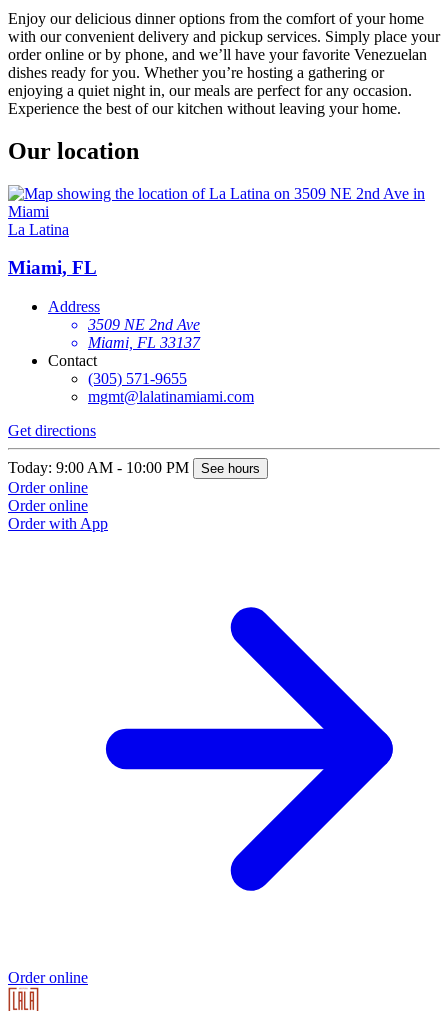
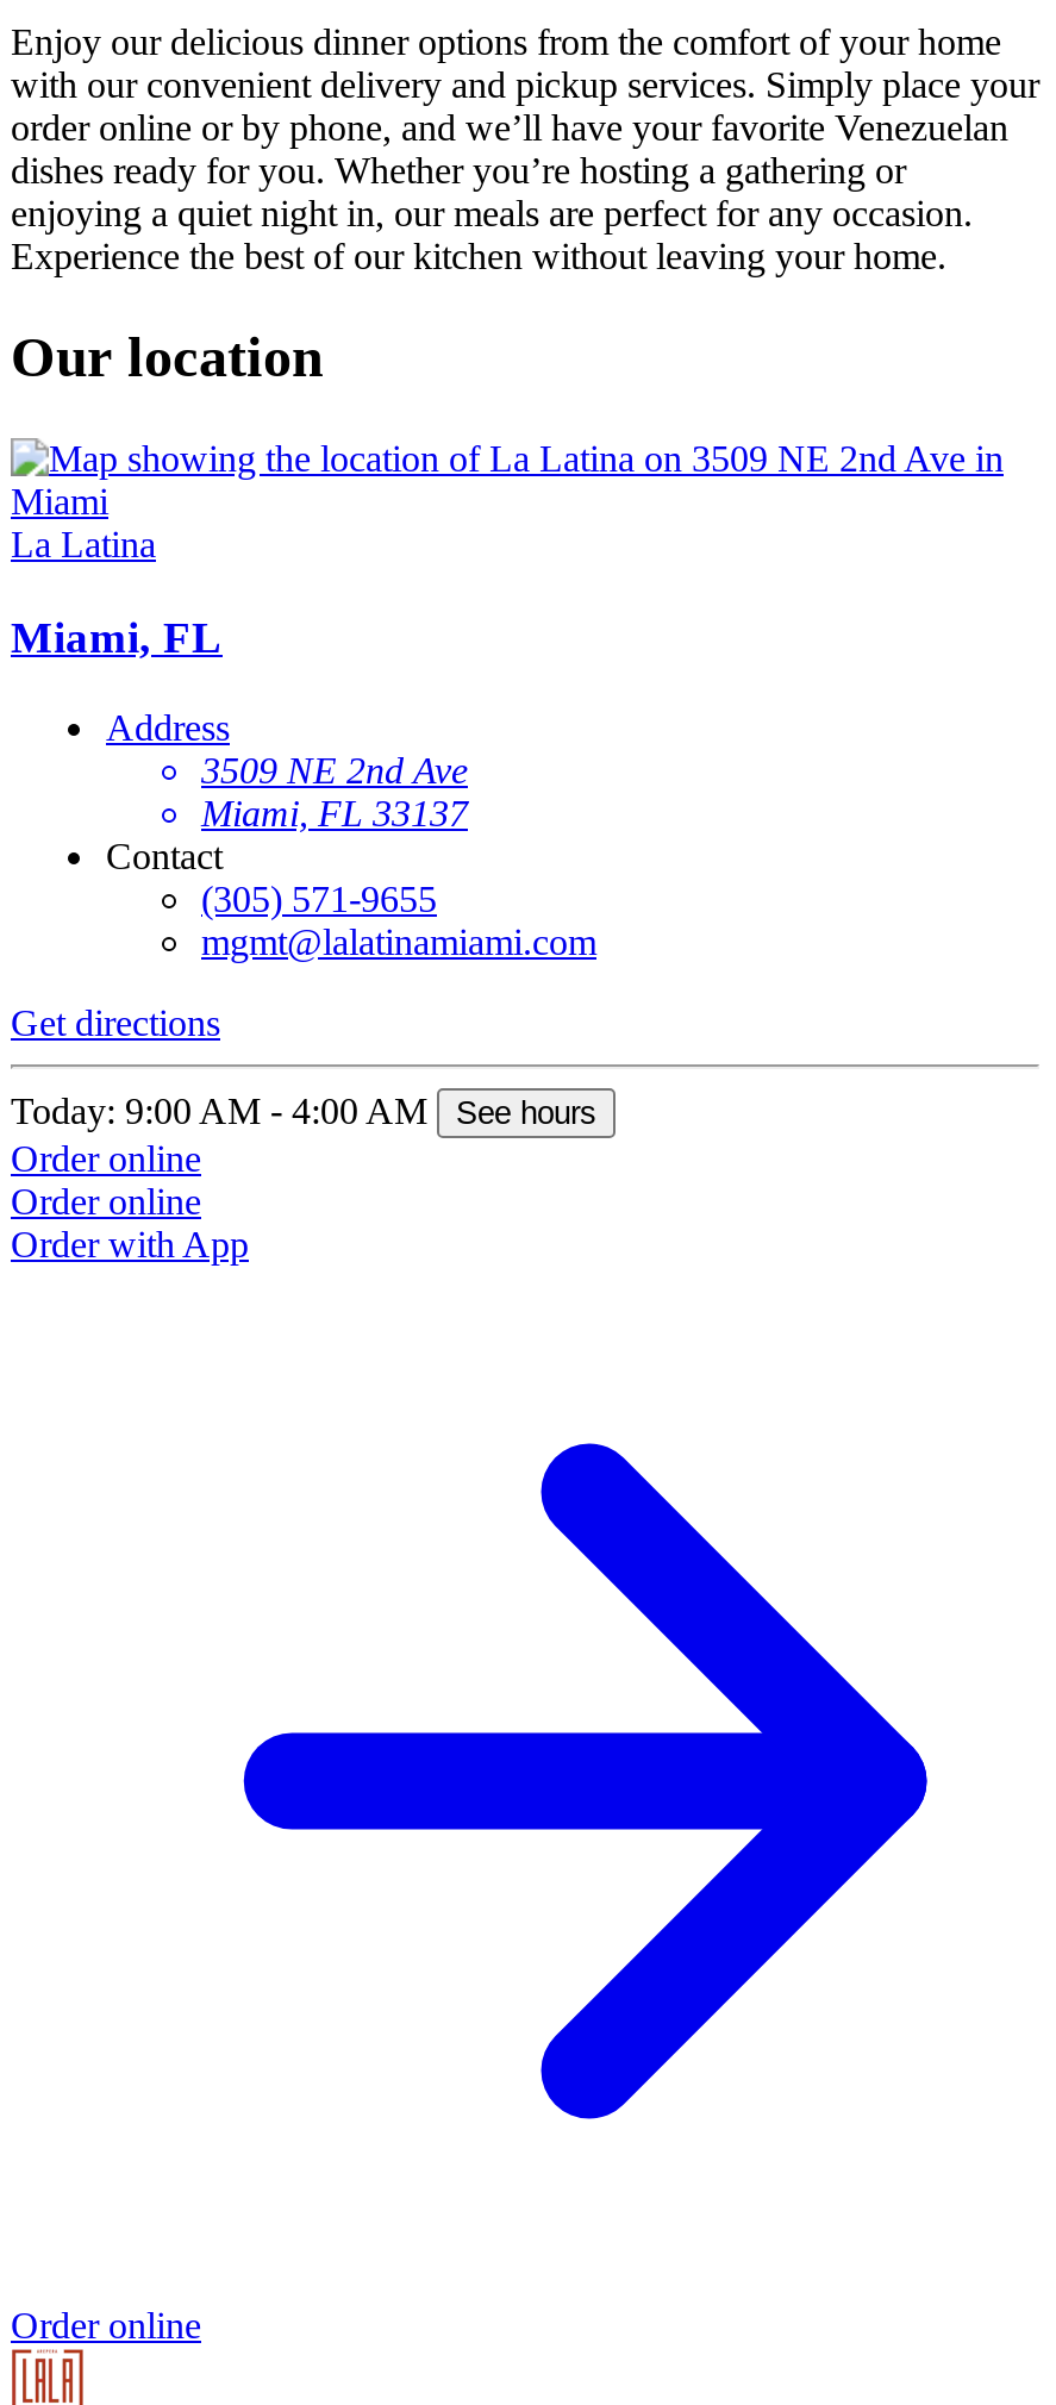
- Today: 9:00 AM - 10:00 PM See hours
+ Today: 9:00 AM - 4:00 AM See hours
